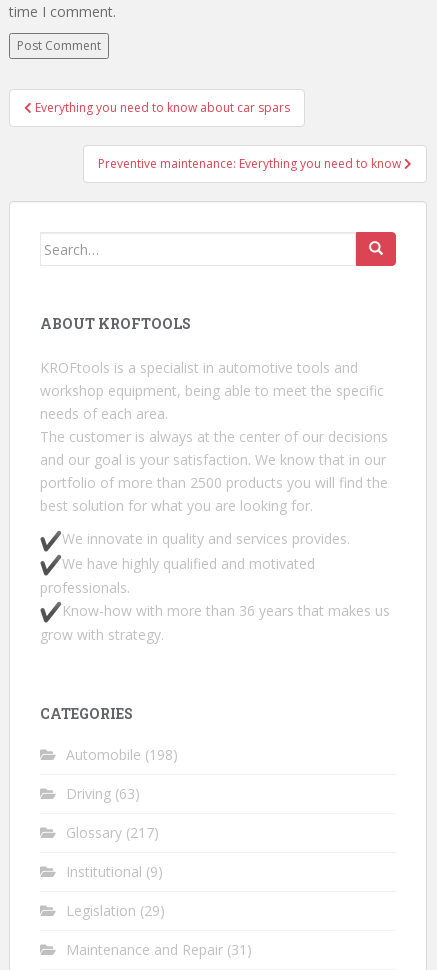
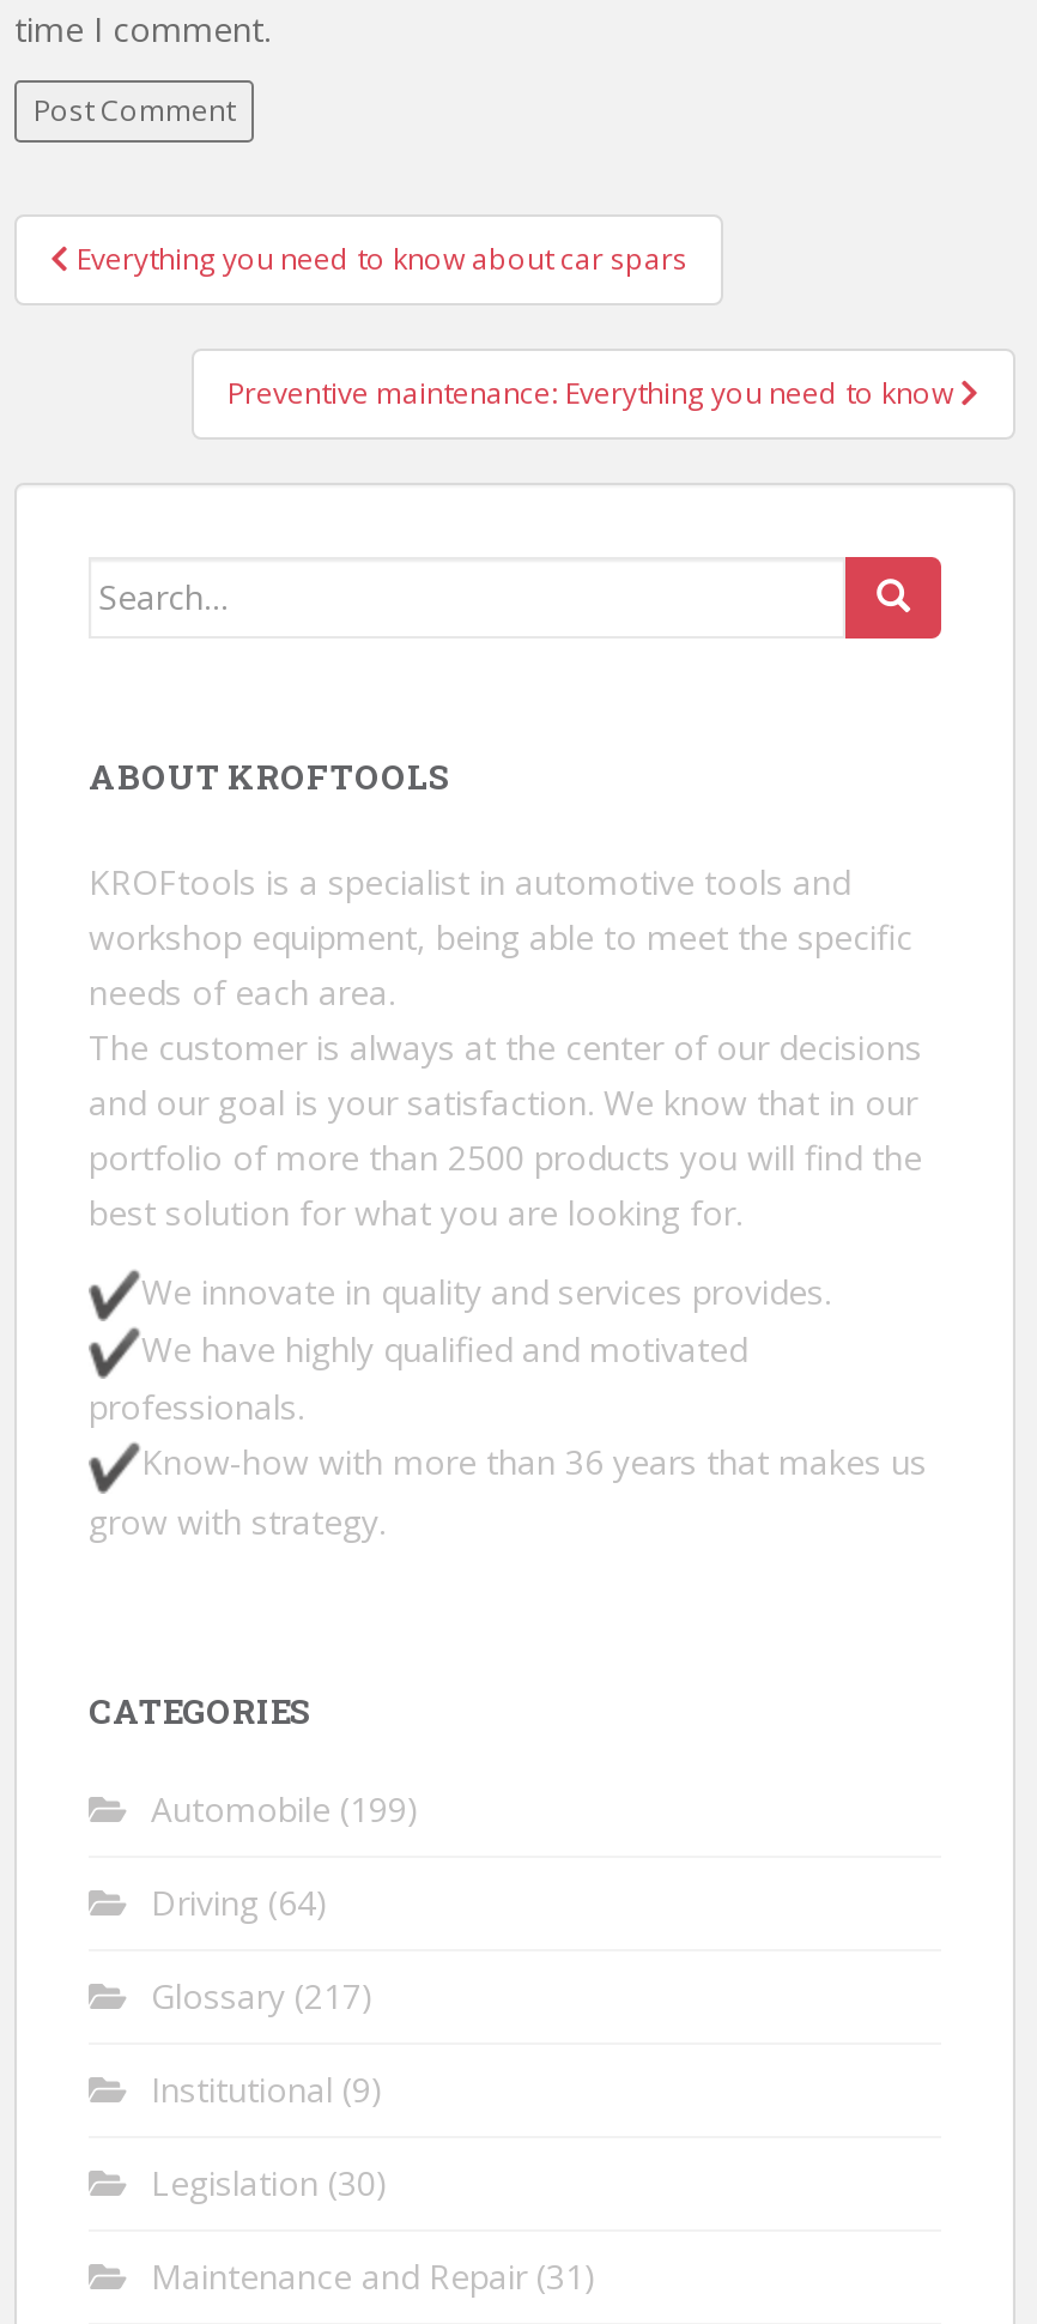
- Automobile (198)
+ Automobile (199)

- Driving (63)
+ Driving (64)

- Legislation (29)
+ Legislation (30)
